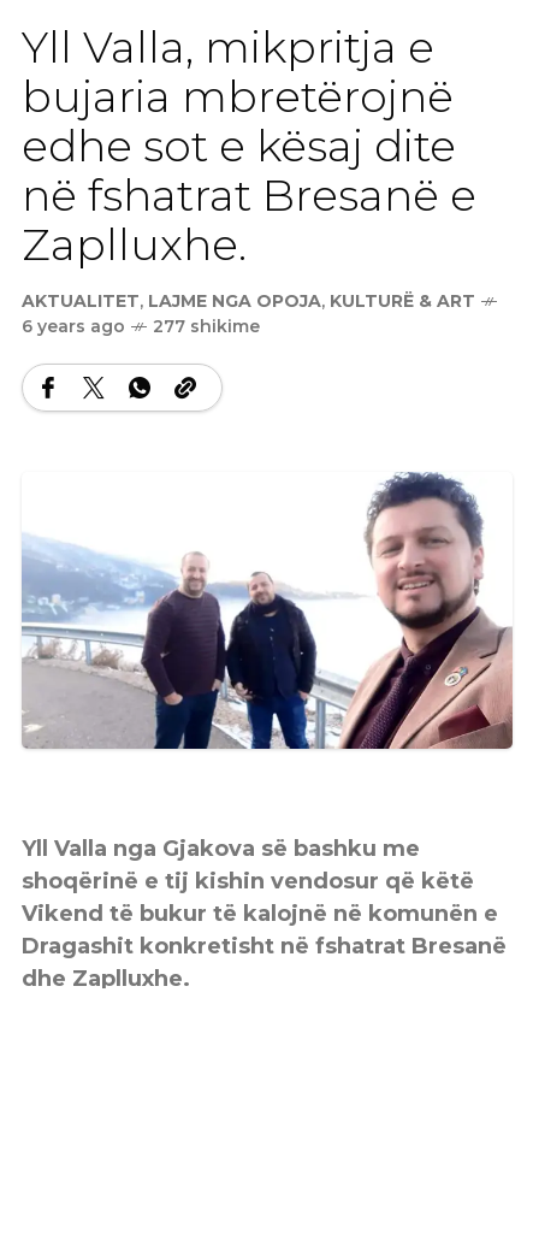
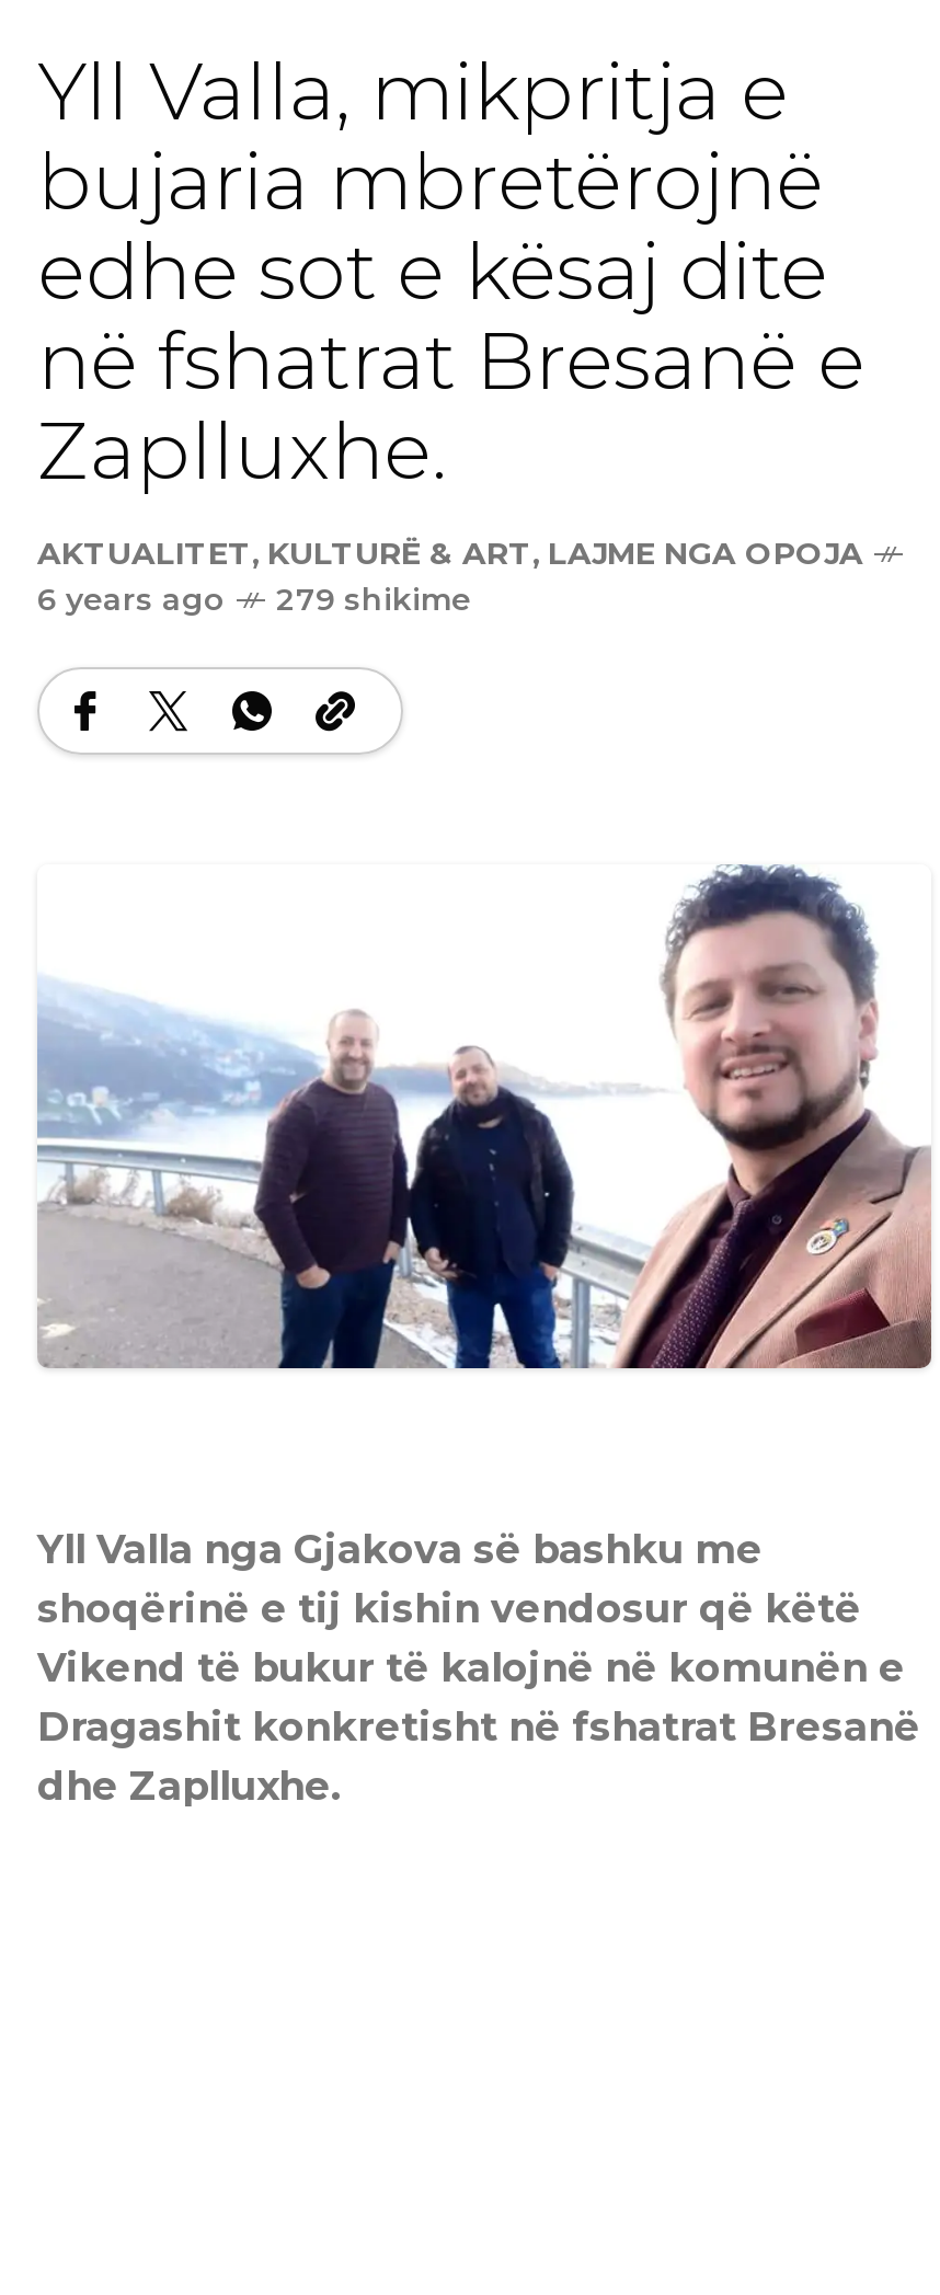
- AKTUALITET, LAJME NGA OPOJA, KULTURË & ART
+ AKTUALITET, KULTURË & ART, LAJME NGA OPOJA

- 6 years ago 277 shikime
+ 6 years ago 279 shikime
